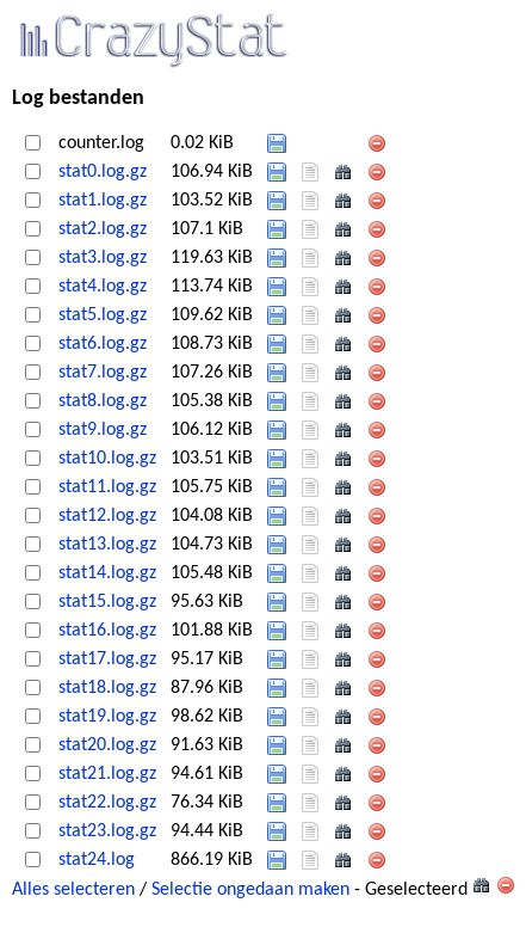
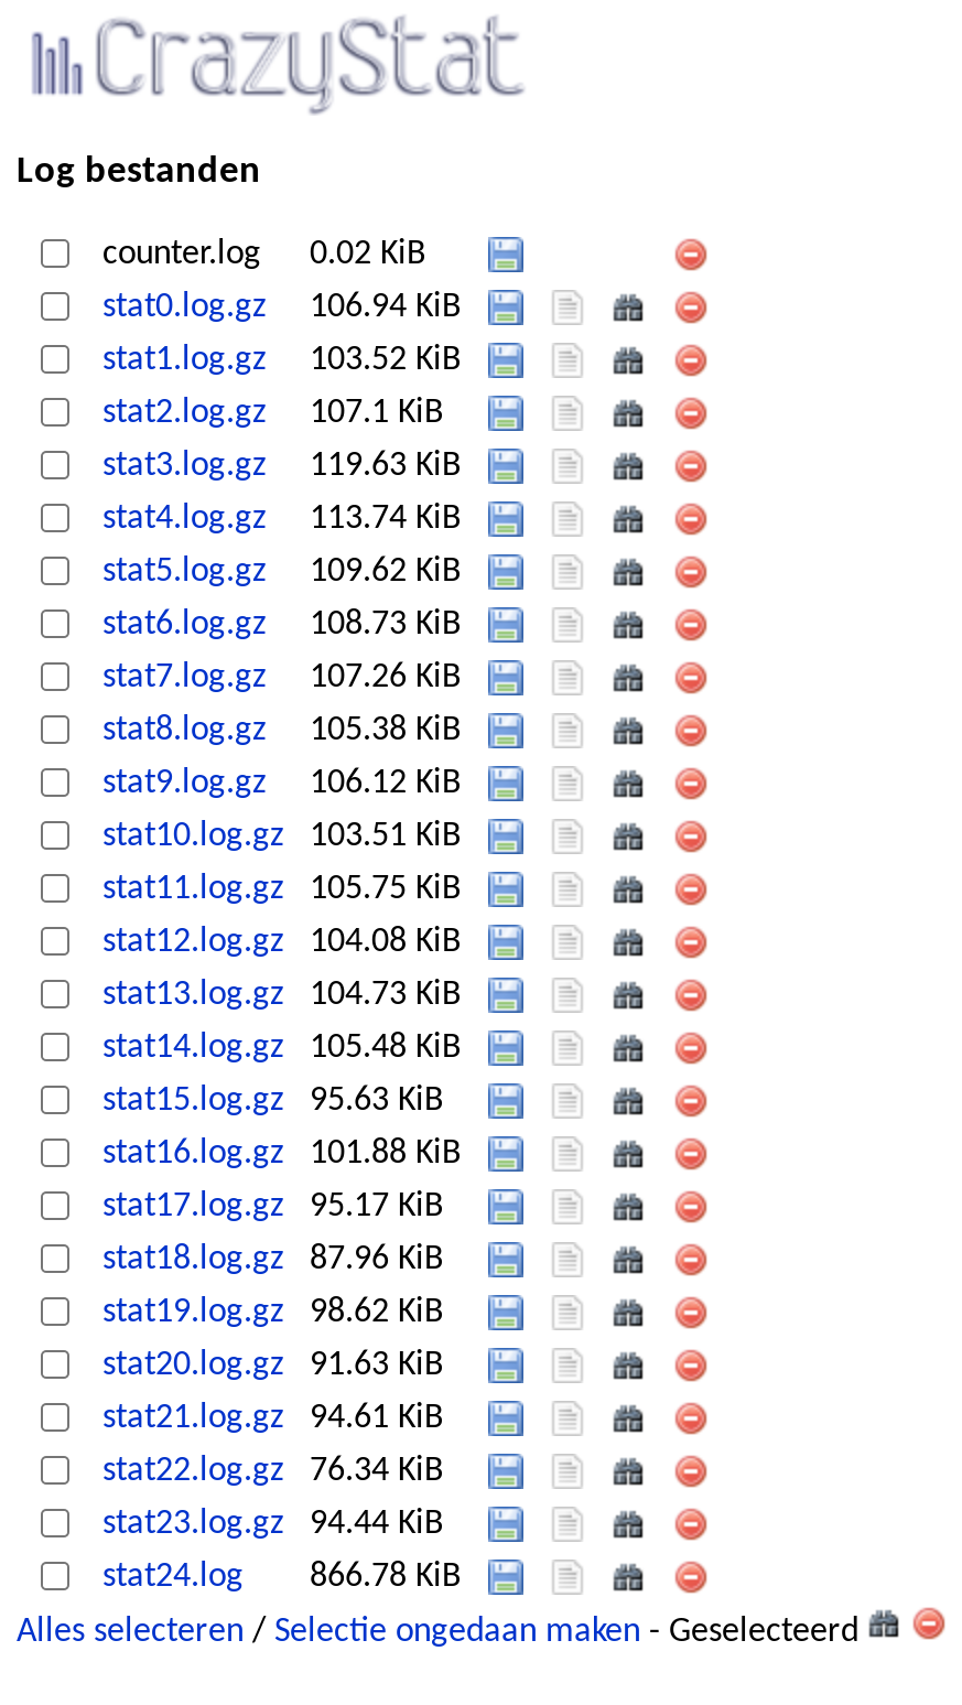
- stat24.log 866.19 KiB
+ stat24.log 866.78 KiB
